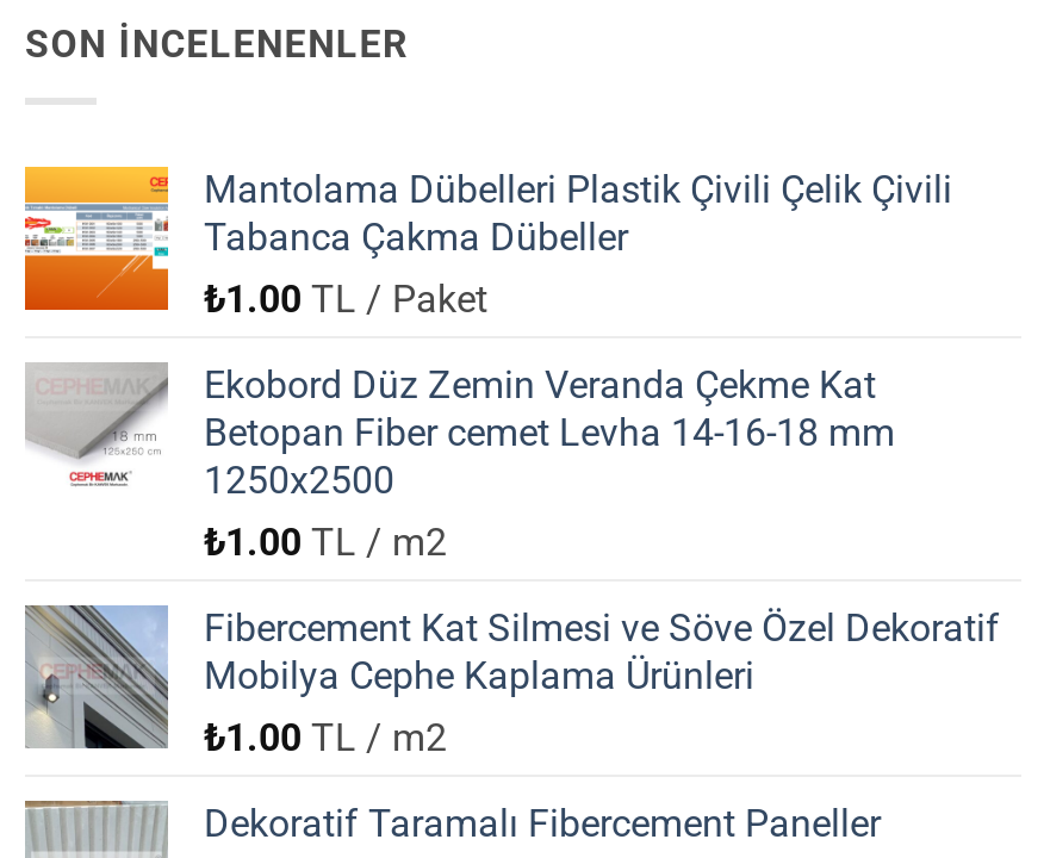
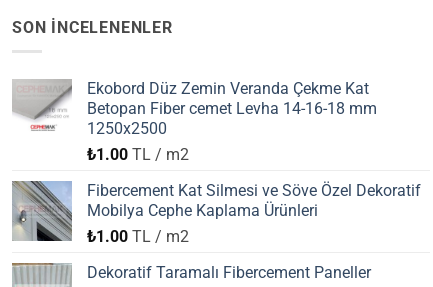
- [image]
- Mantolama Dübelleri Plastik Çivili Çelik Çivili
- Tabanca Çakma Dübeller
- ₺1.00 TL / Paket
